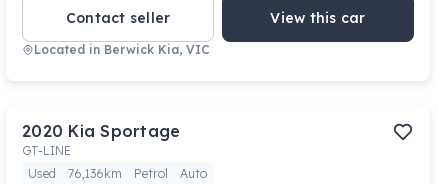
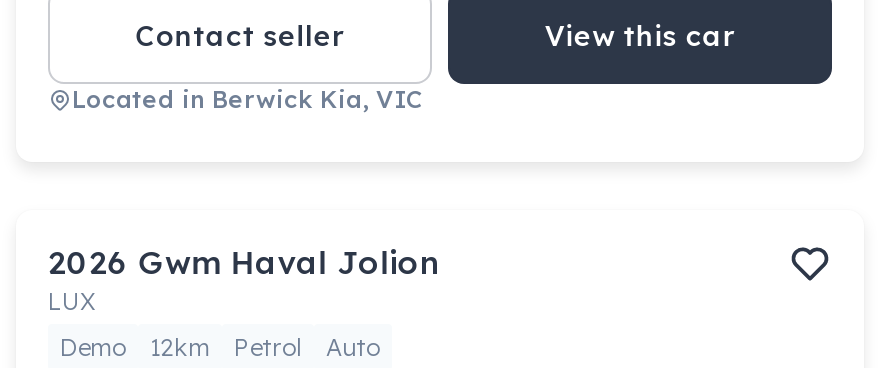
- 2020 Kia Sportage
- GT-LINE
+ 2026 Gwm Haval Jolion
+ LUX

- Used
- 76,136km
+ Demo
+ 12km
